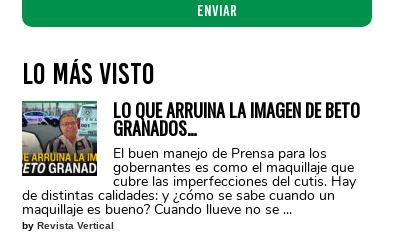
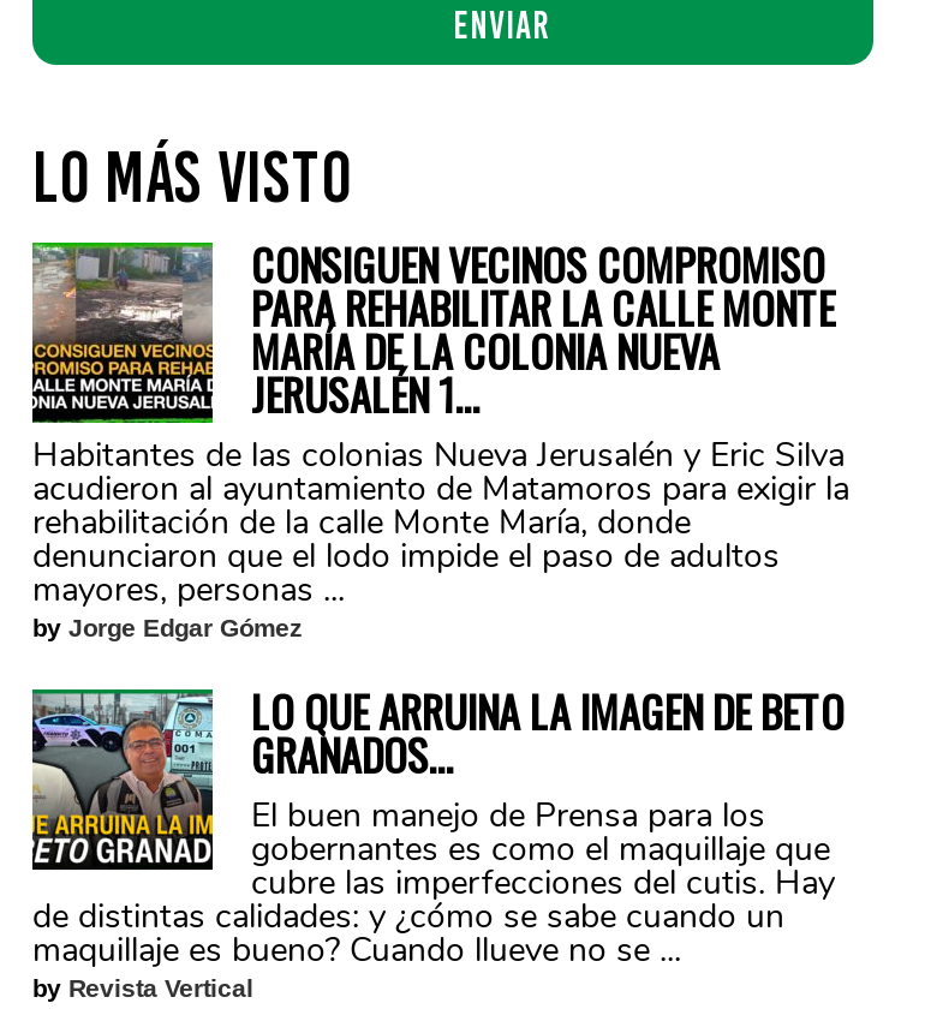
+ [image]
+ CONSIGUEN VECINOS COMPROMISO
+ PARA REHABILITAR LA CALLE MONTE
+ MARÍA DE LA COLONIA NUEVA
+ JERUSALÉN 1…
+ Habitantes de las colonias Nueva Jerusalén y Eric Silva
+ acudieron al ayuntamiento de Matamoros para exigir la
+ rehabilitación de la calle Monte María, donde
+ denunciaron que el lodo impide el paso de adultos
+ mayores, personas ...
+ by Jorge Edgar Gómez
